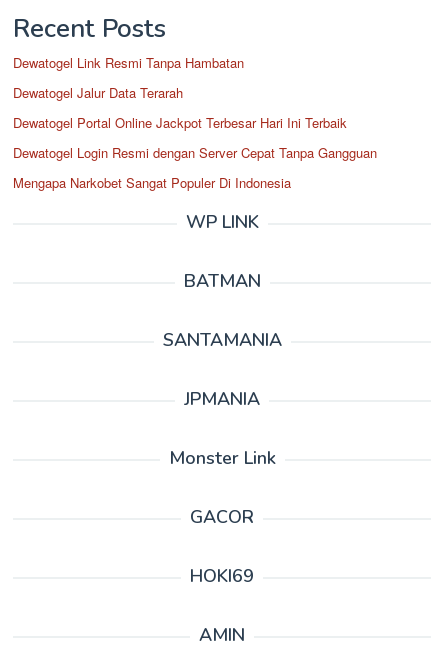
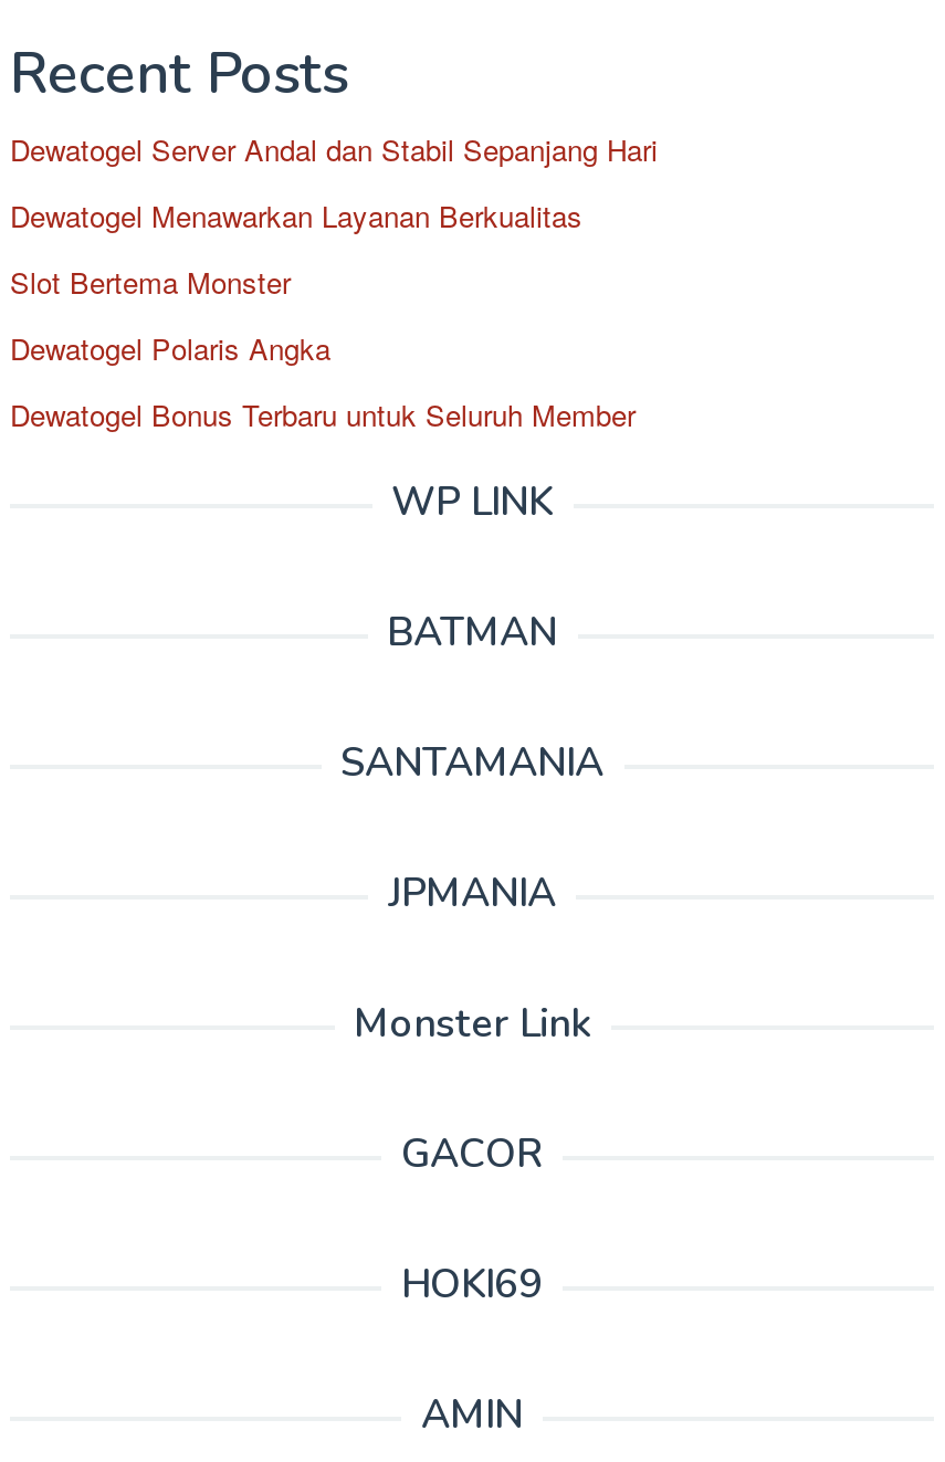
- Dewatogel Link Resmi Tanpa Hambatan
+ Dewatogel Server Andal dan Stabil Sepanjang Hari

- Dewatogel Jalur Data Terarah
+ Dewatogel Menawarkan Layanan Berkualitas

- Dewatogel Portal Online Jackpot Terbesar Hari Ini Terbaik
+ Slot Bertema Monster

- Dewatogel Login Resmi dengan Server Cepat Tanpa Gangguan
+ Dewatogel Polaris Angka

- Mengapa Narkobet Sangat Populer Di Indonesia
+ Dewatogel Bonus Terbaru untuk Seluruh Member
